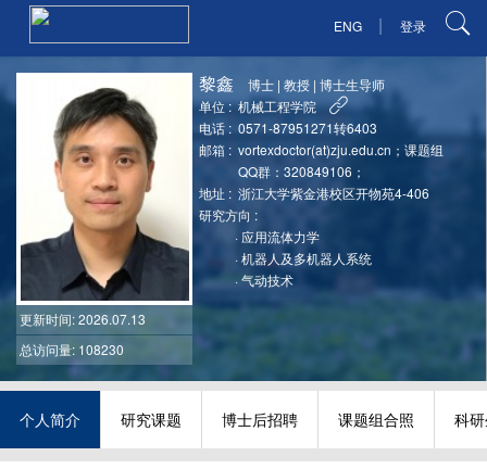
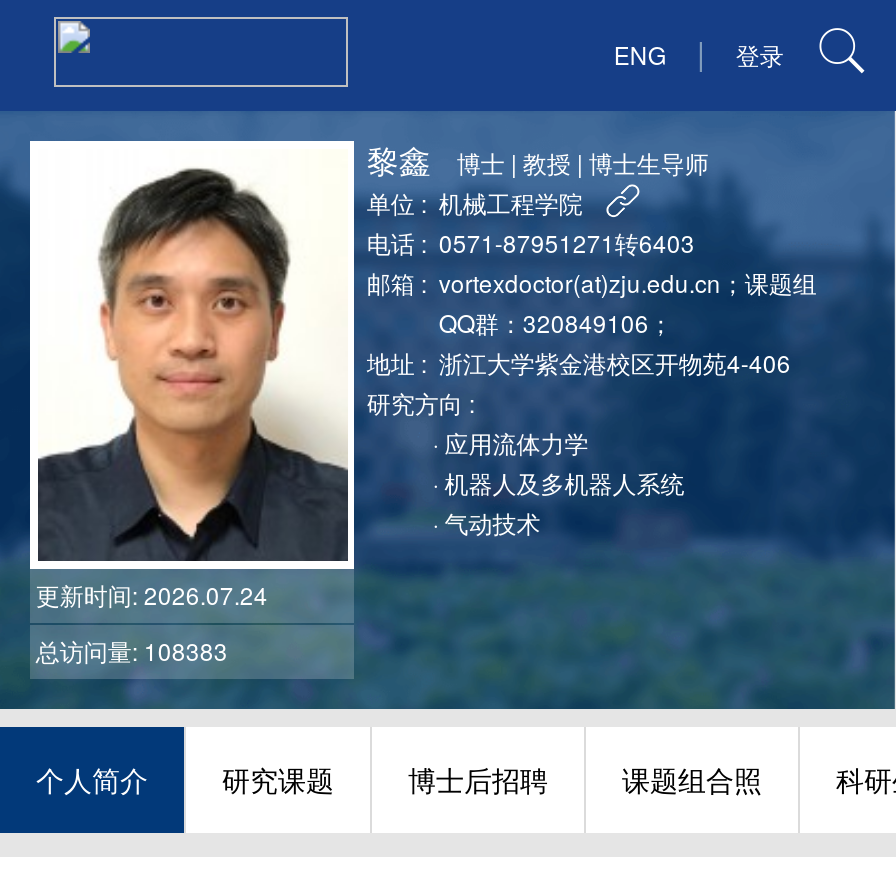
- 更新时间: 2026.07.13
+ 更新时间: 2026.07.24

- 总访问量: 108230
+ 总访问量: 108383
